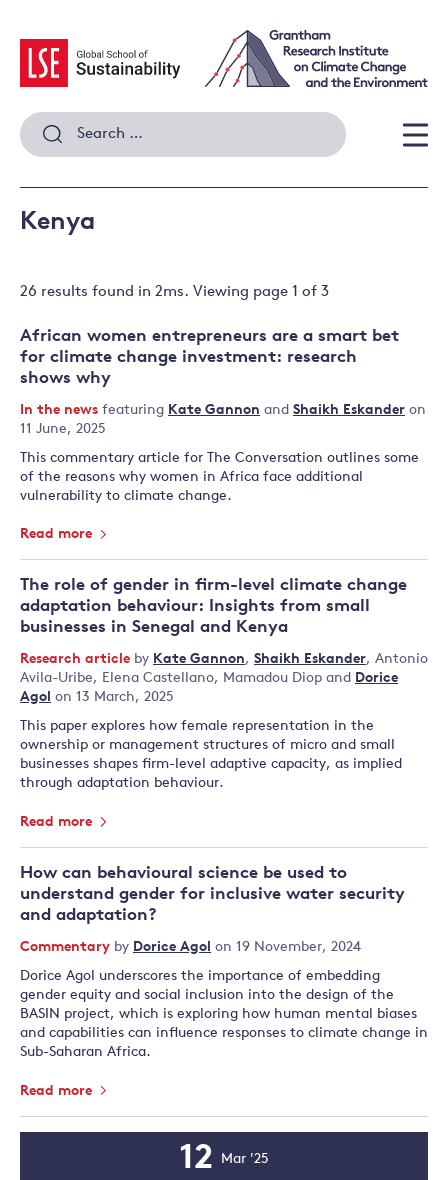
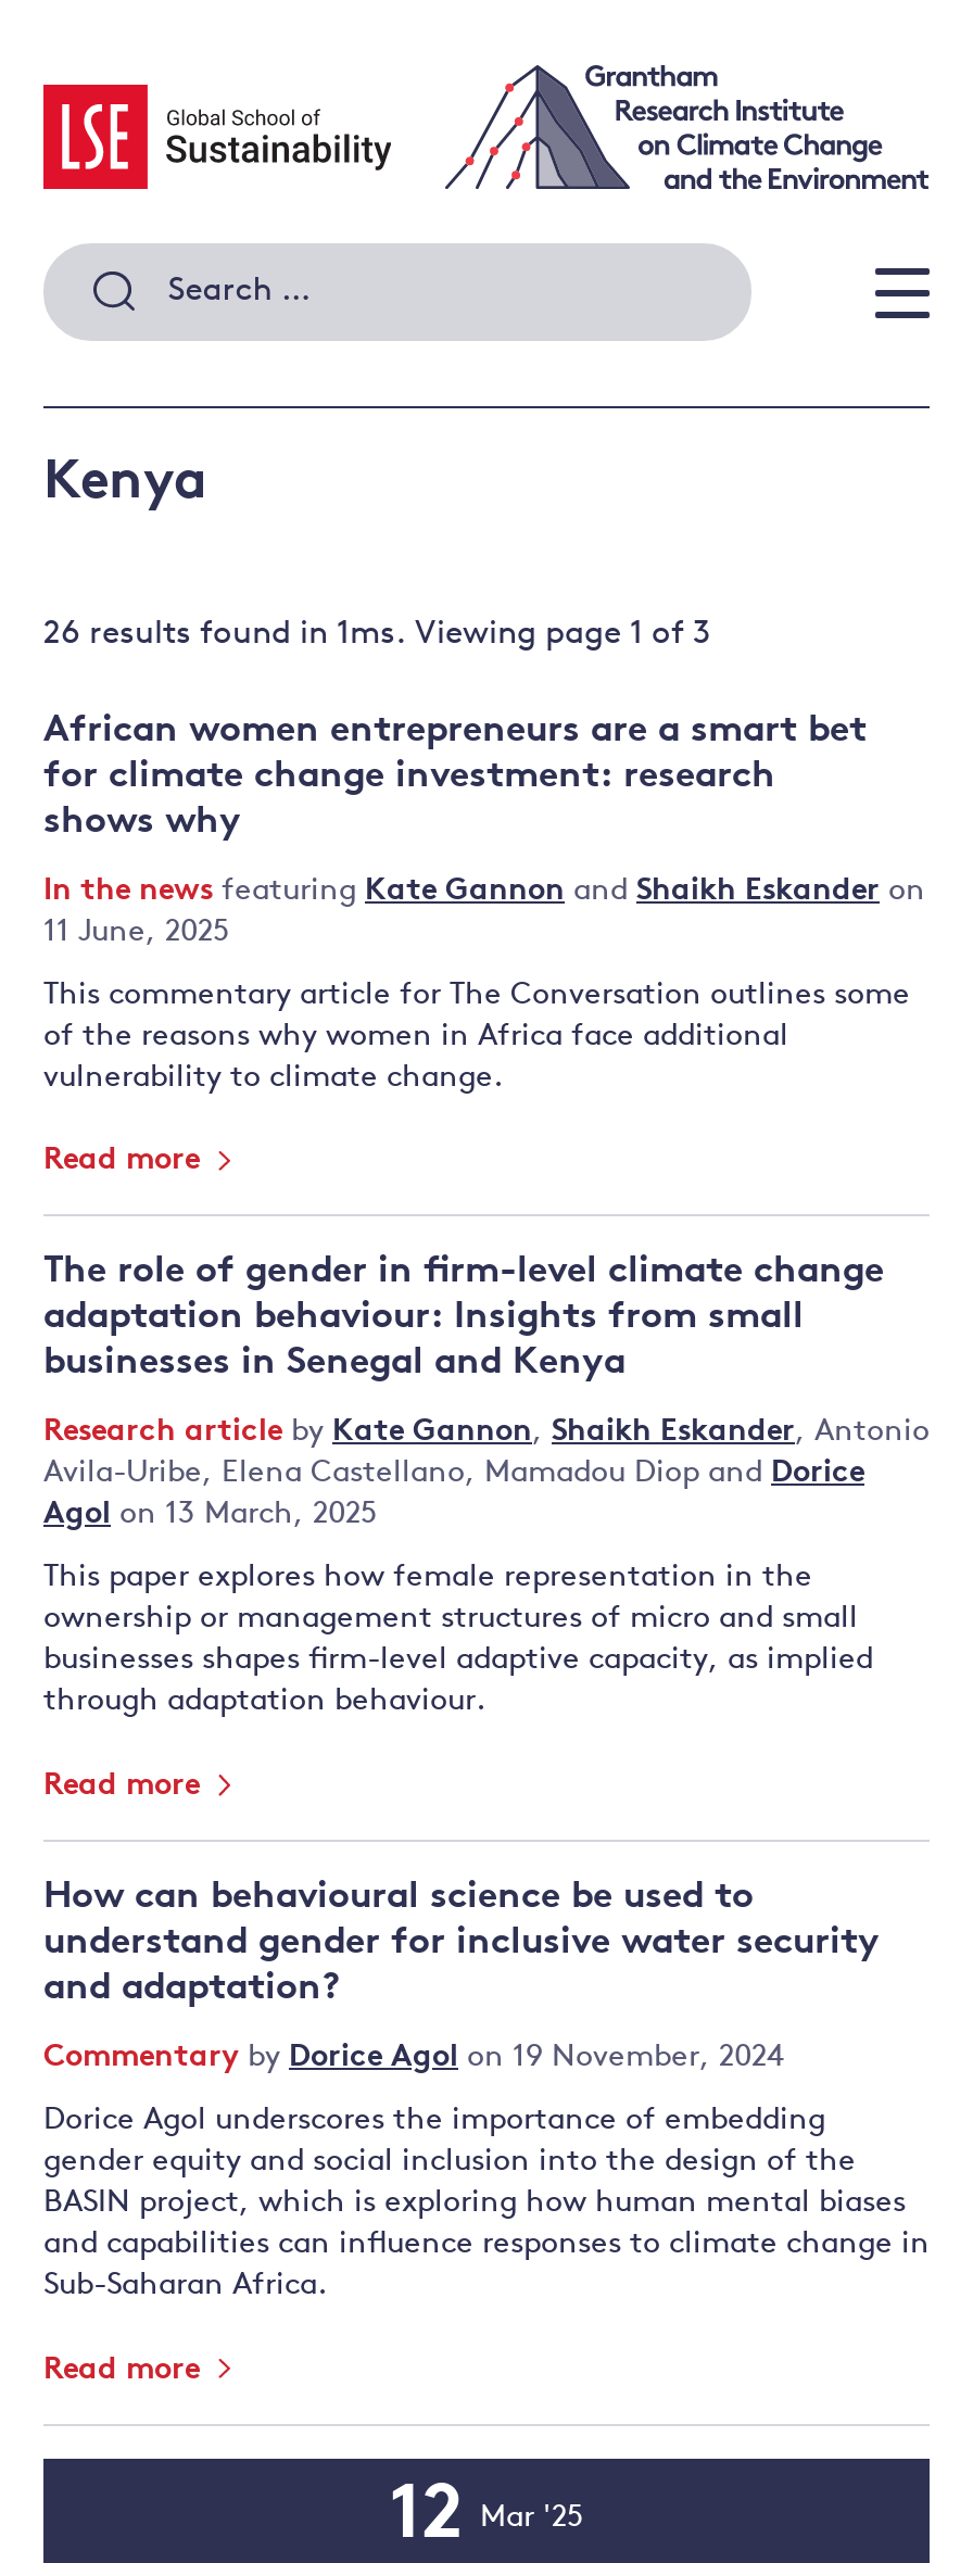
- 26 results found in 2ms. Viewing page 1 of 3
+ 26 results found in 1ms. Viewing page 1 of 3
